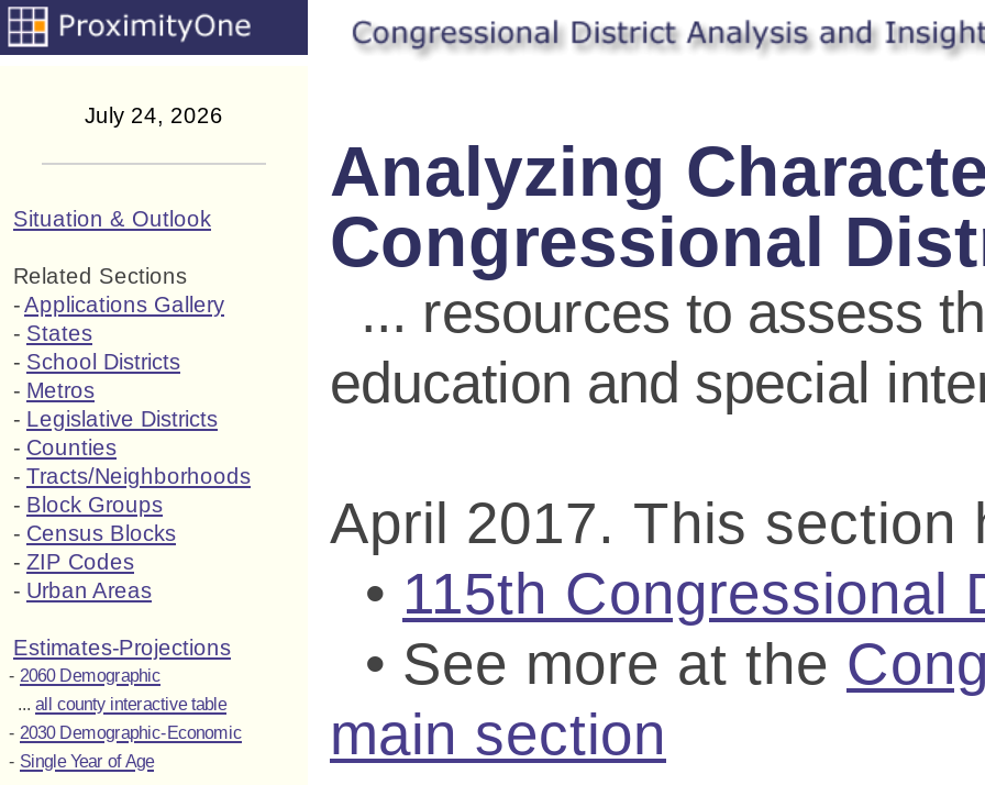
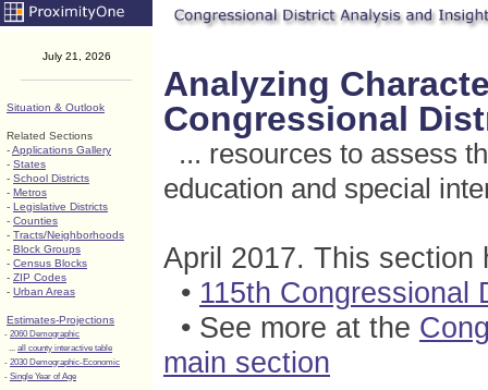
- July 24, 2026
+ July 21, 2026
